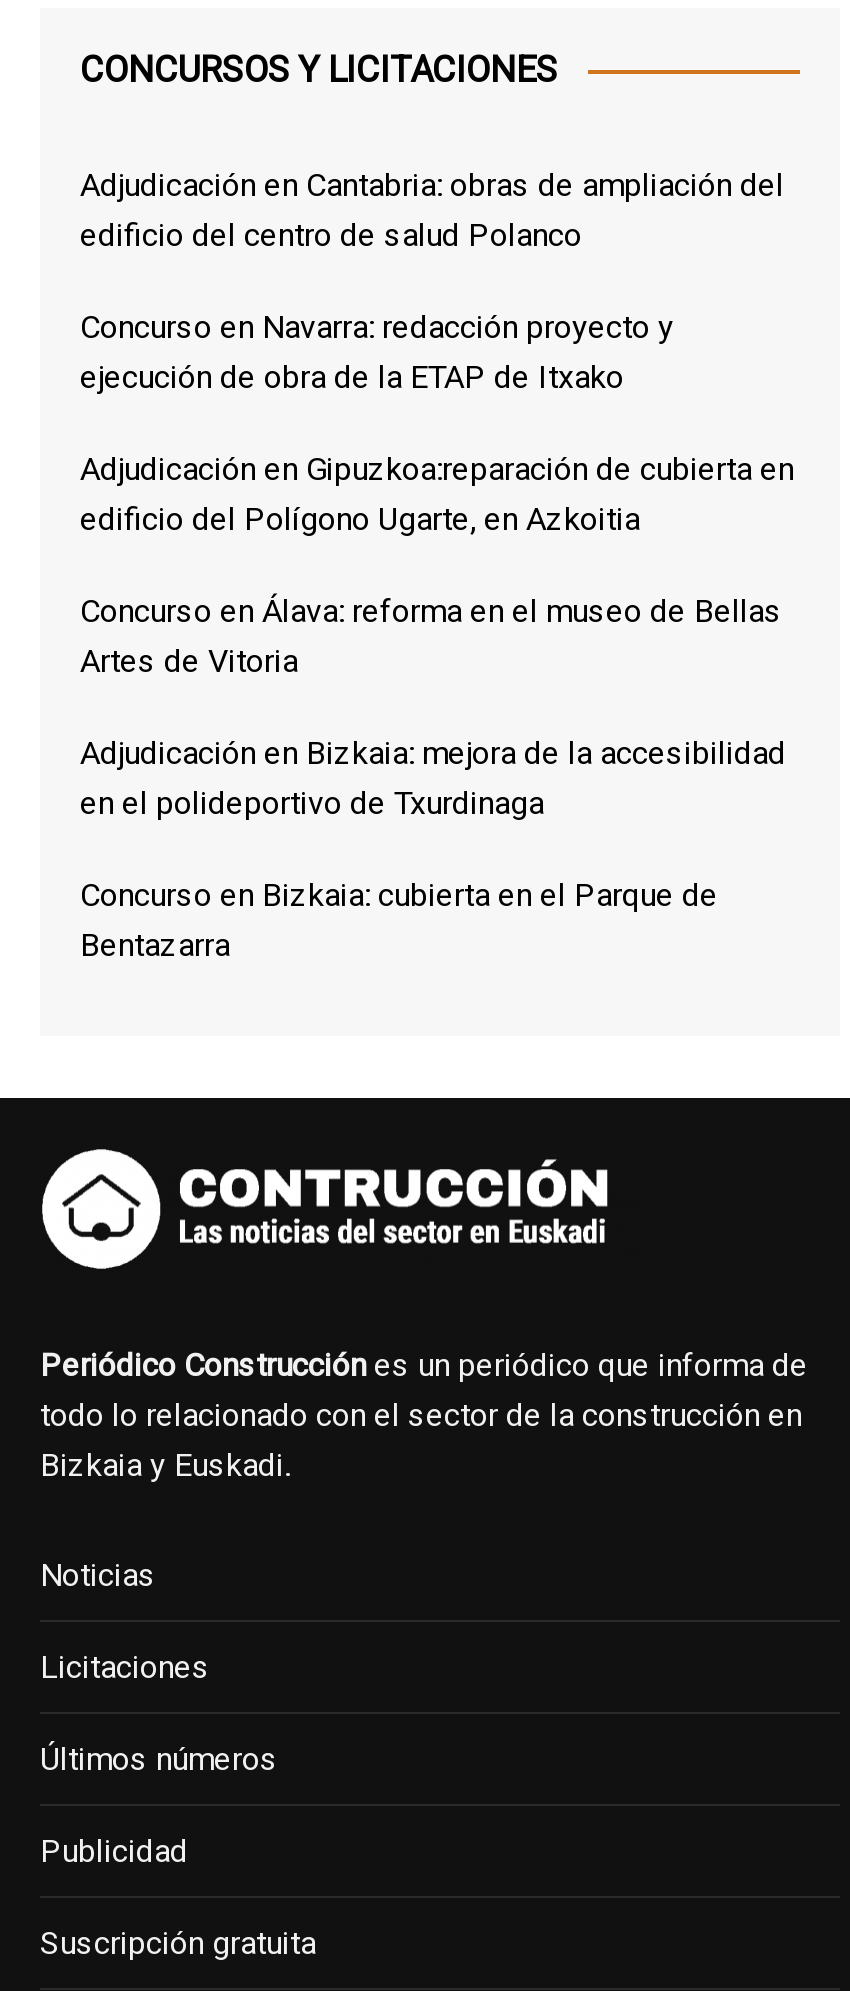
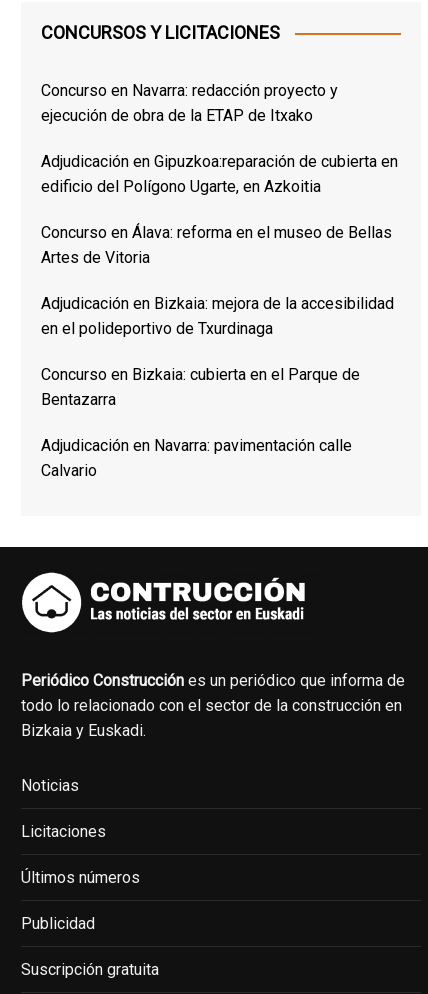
- Adjudicación en Cantabria: obras de ampliación del
- edificio del centro de salud Polanco

moved up: Concurso en Navarra: redacción proyecto y | ejecución de obra de la ETAP de Itxako | Adjudicación en Gipuzkoa:reparación de cubierta en | ... | Concurso en Bizkaia: cubierta en el Parque de | Bentazarra

+ Adjudicación en Navarra: pavimentación calle
+ Calvario
